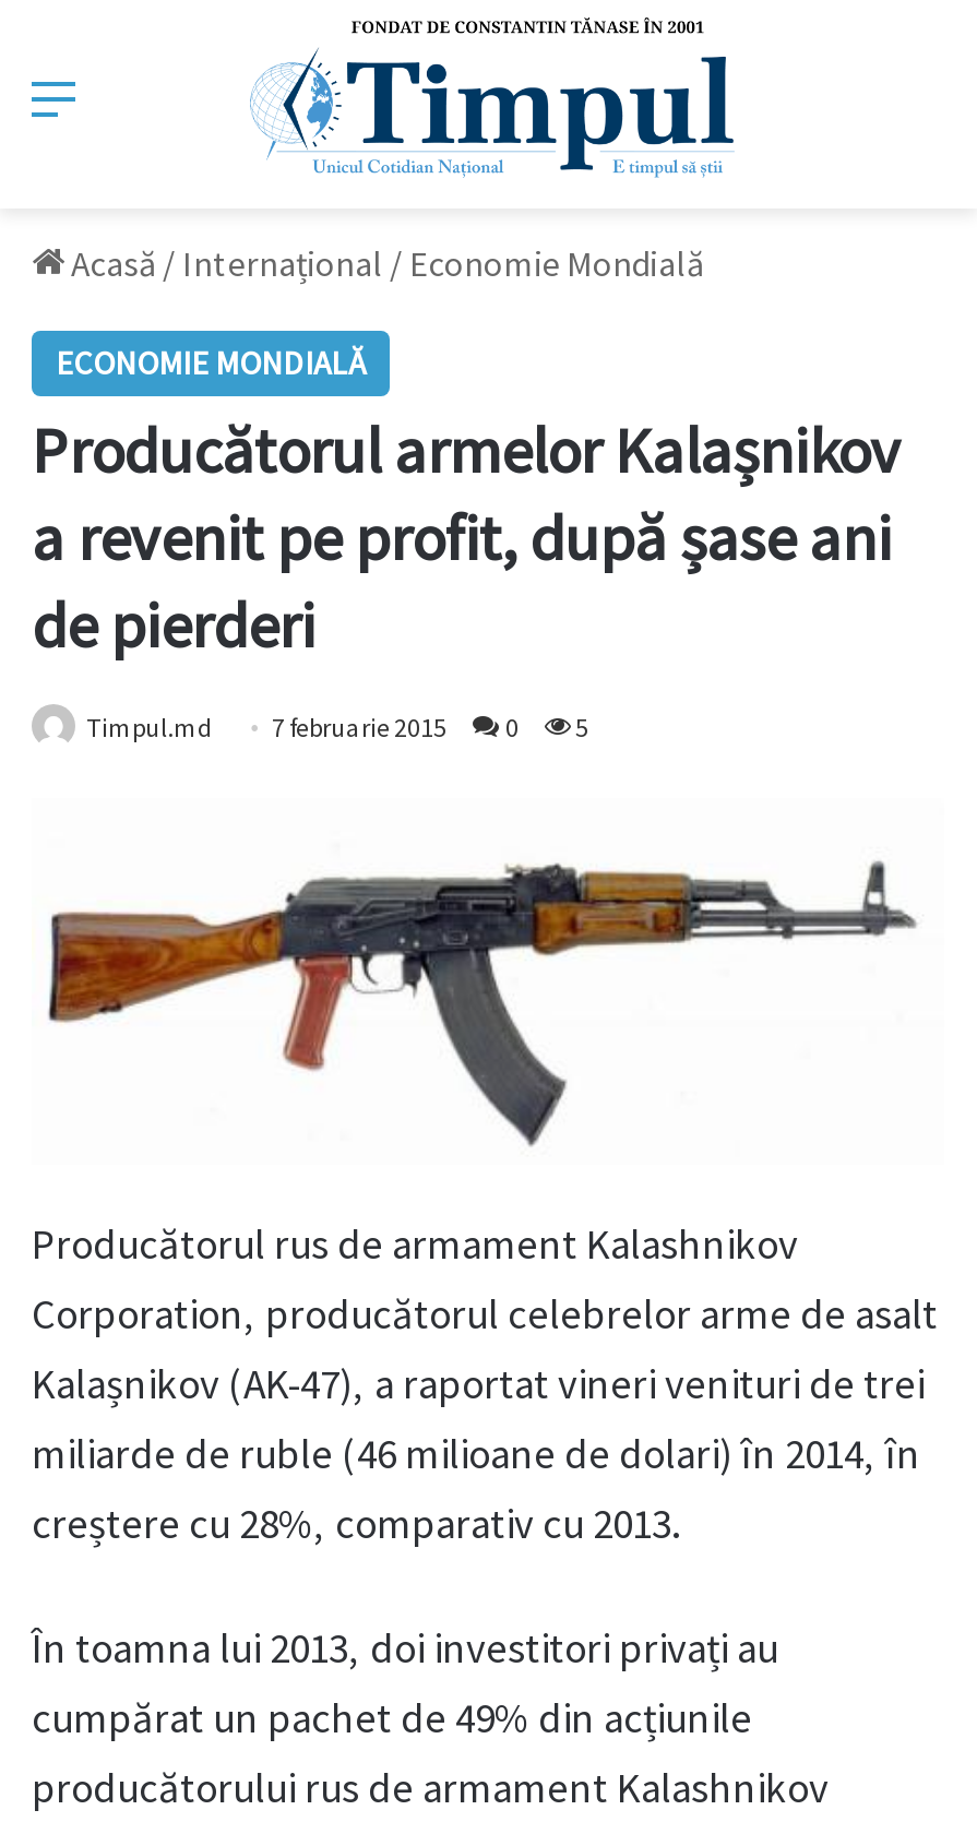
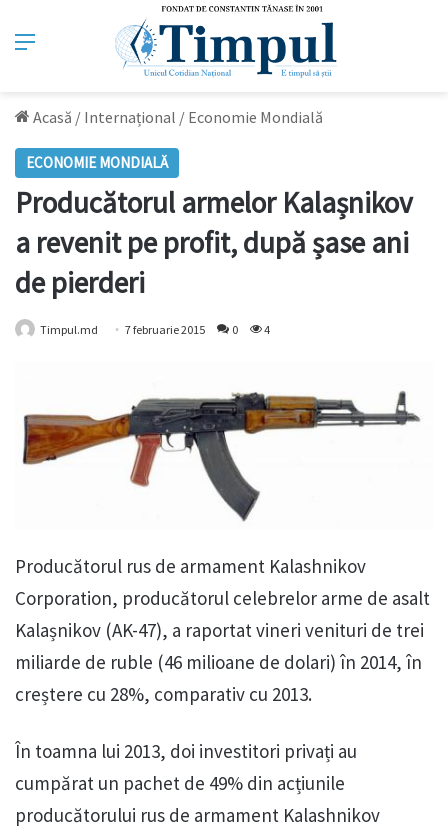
- Timpul.md 7 februarie 2015 0 5
+ Timpul.md 7 februarie 2015 0 4
